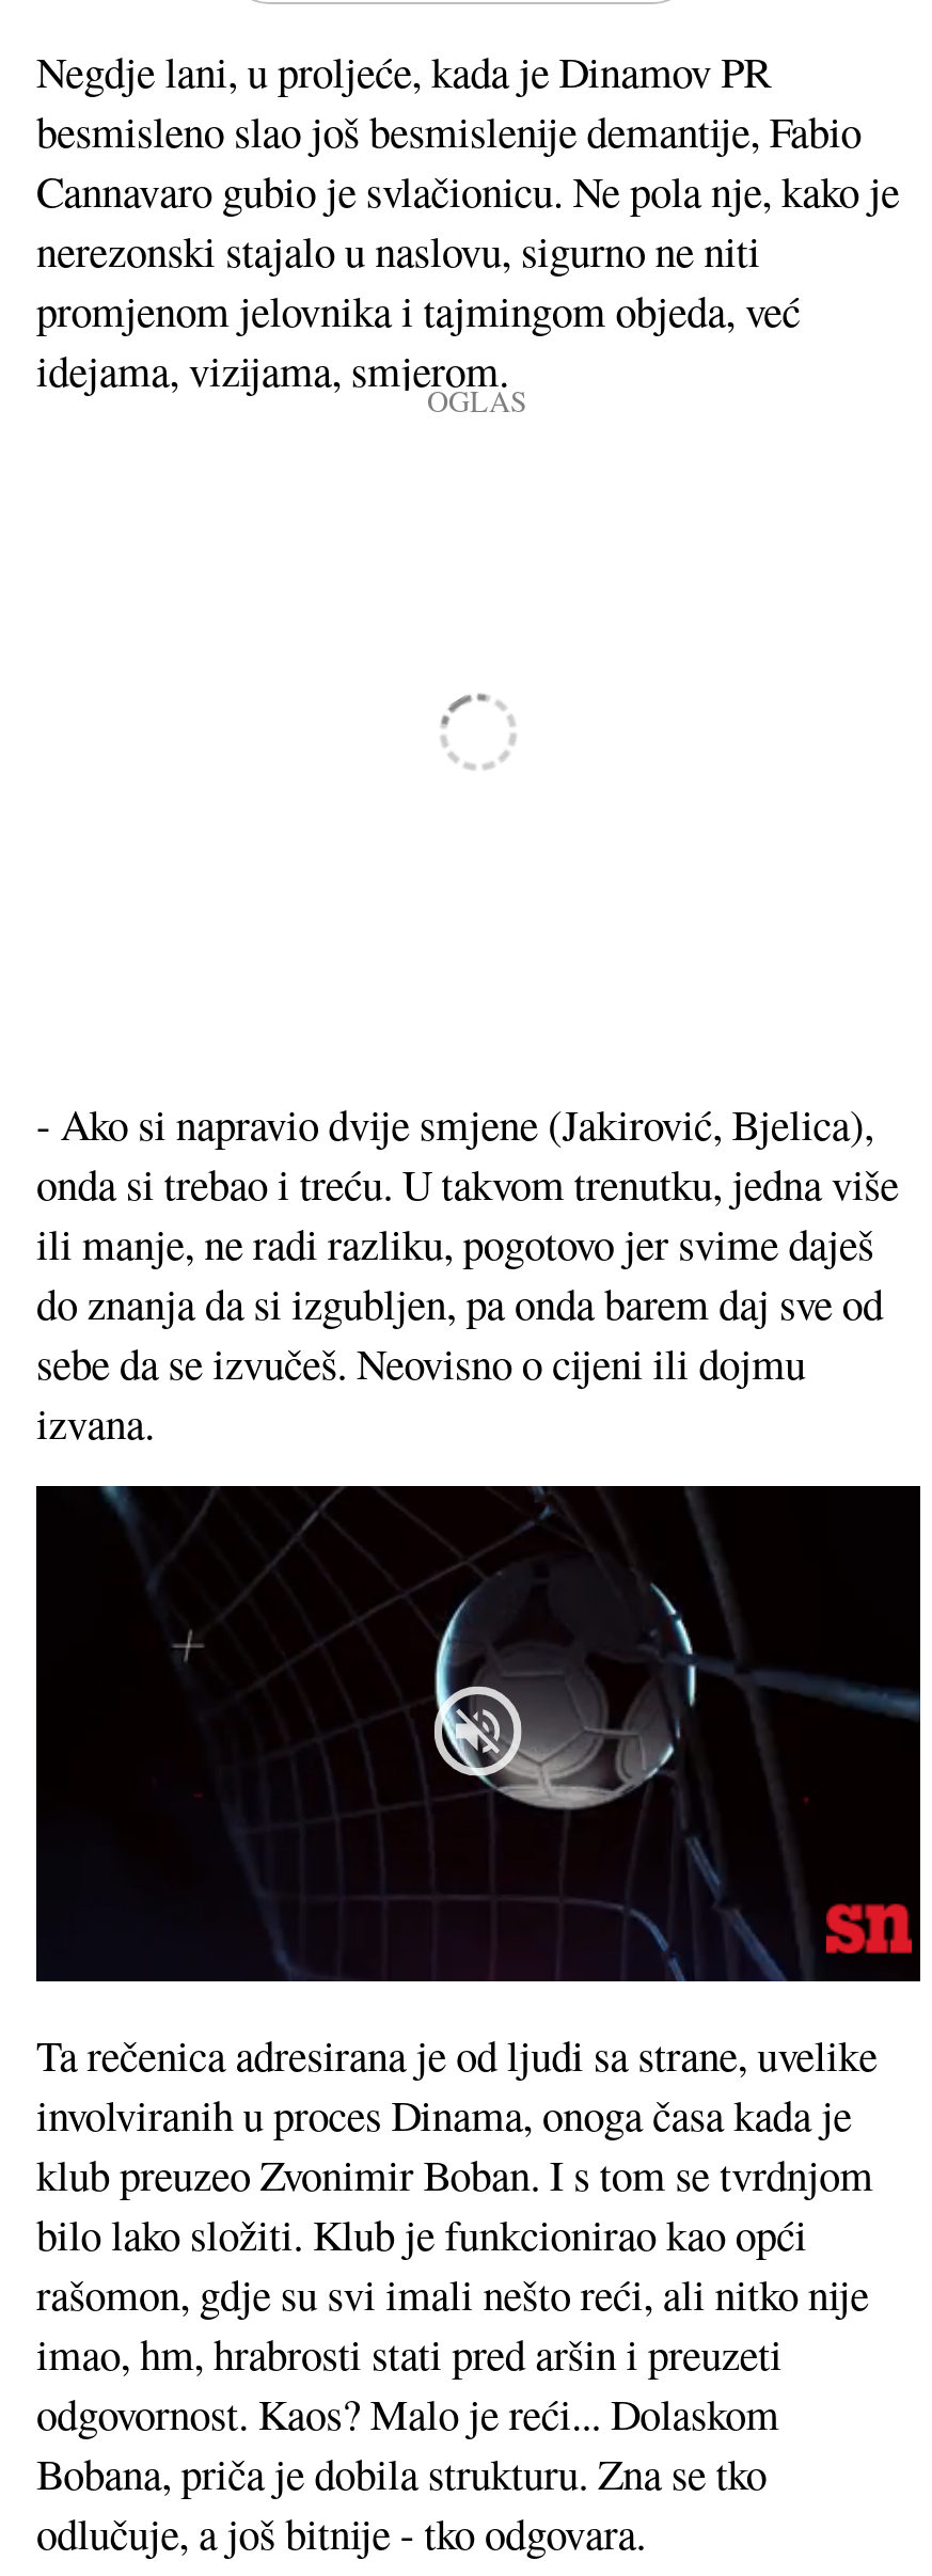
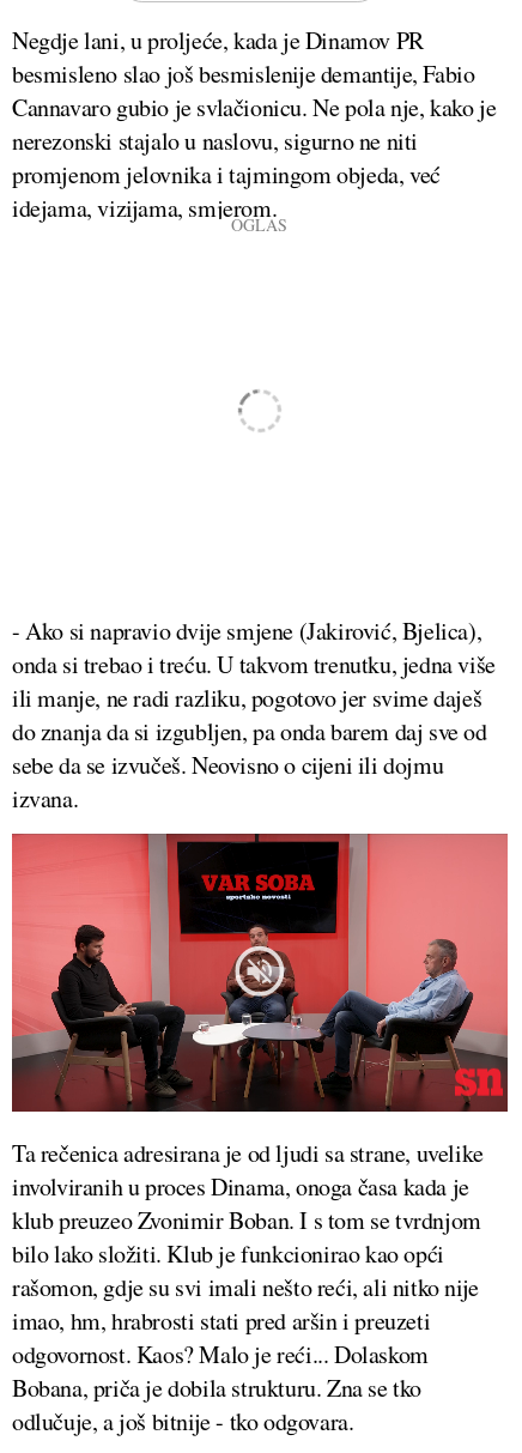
- [image]
+ [image]
